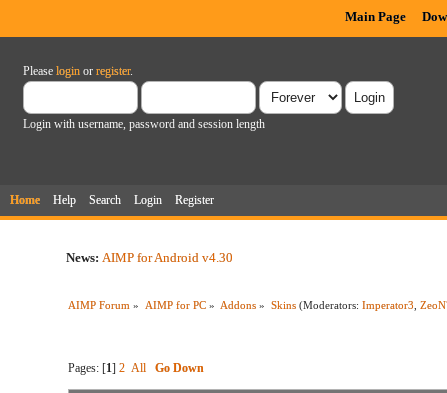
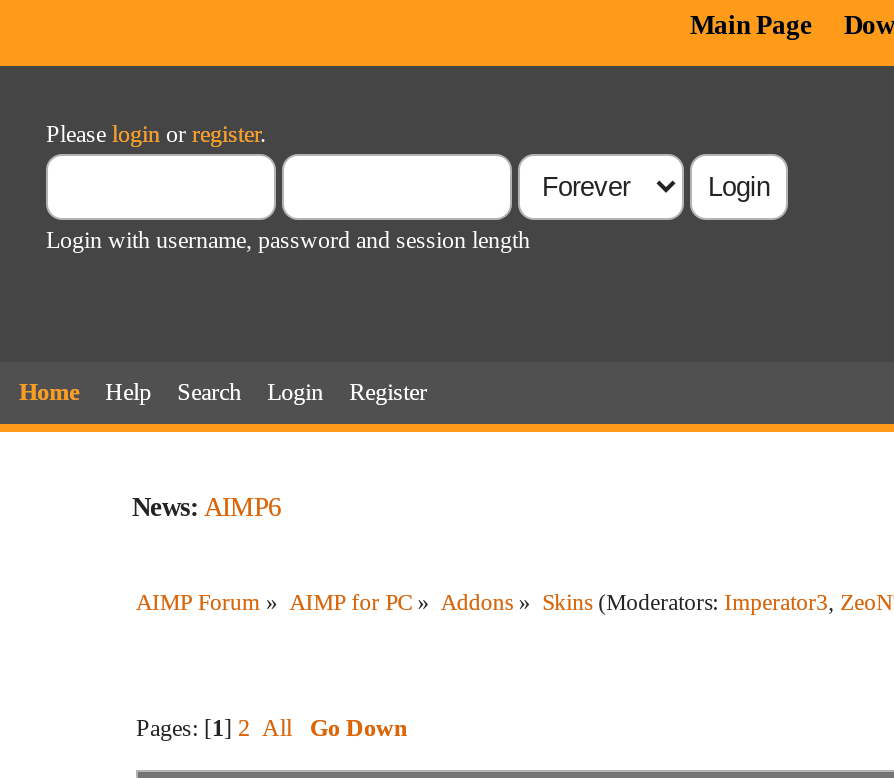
- News: AIMP for Android v4.30
+ News: AIMP6
